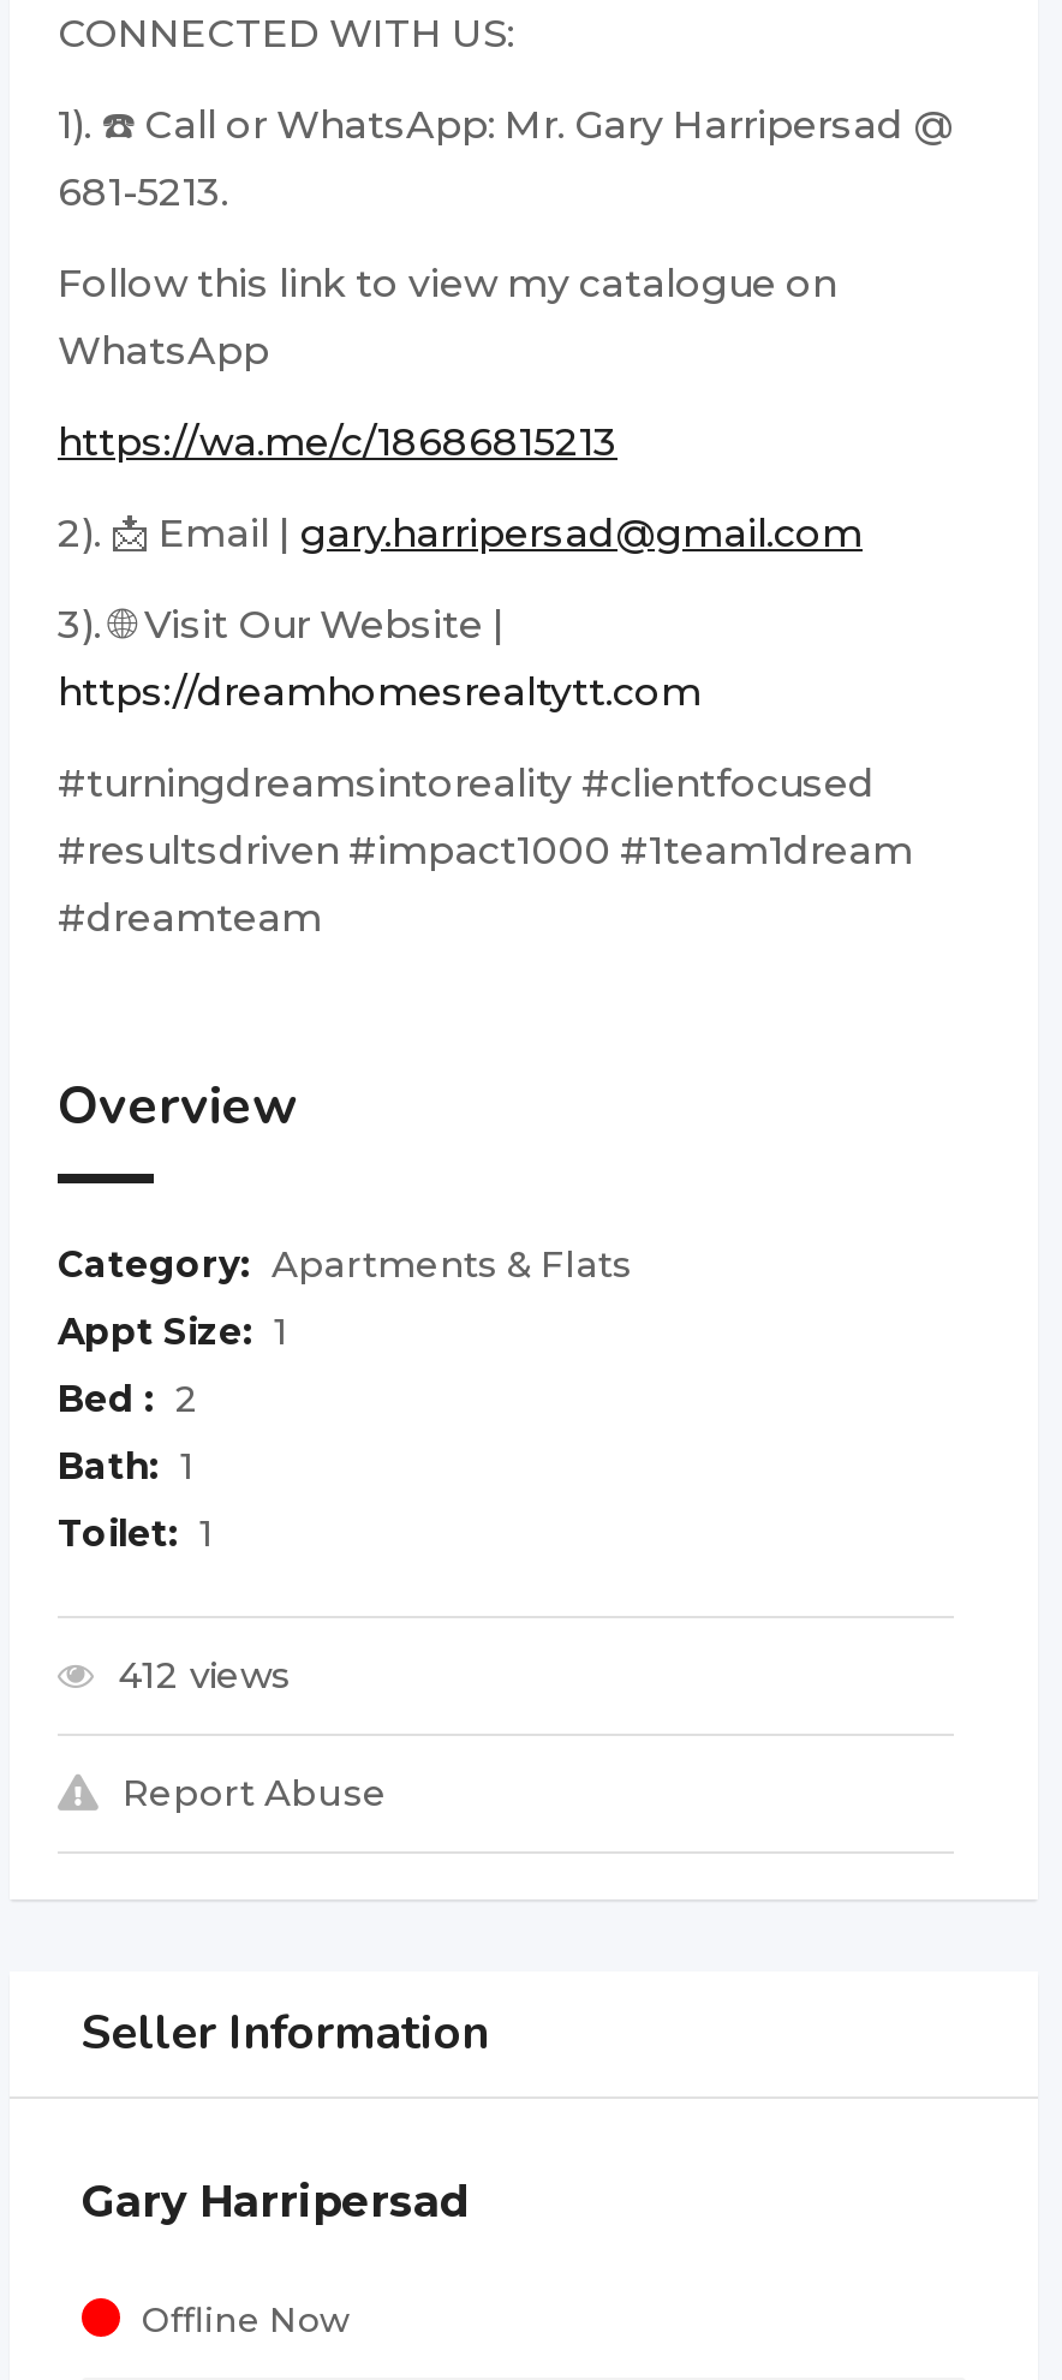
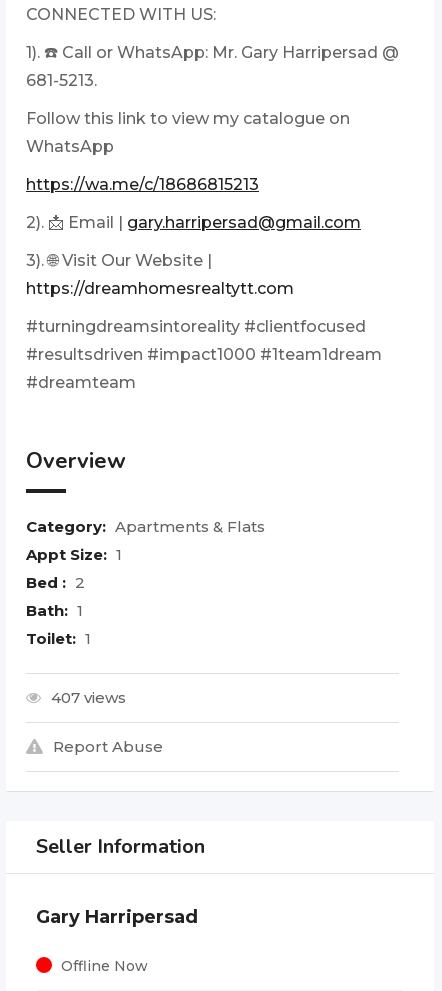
- 412 views
+ 407 views
